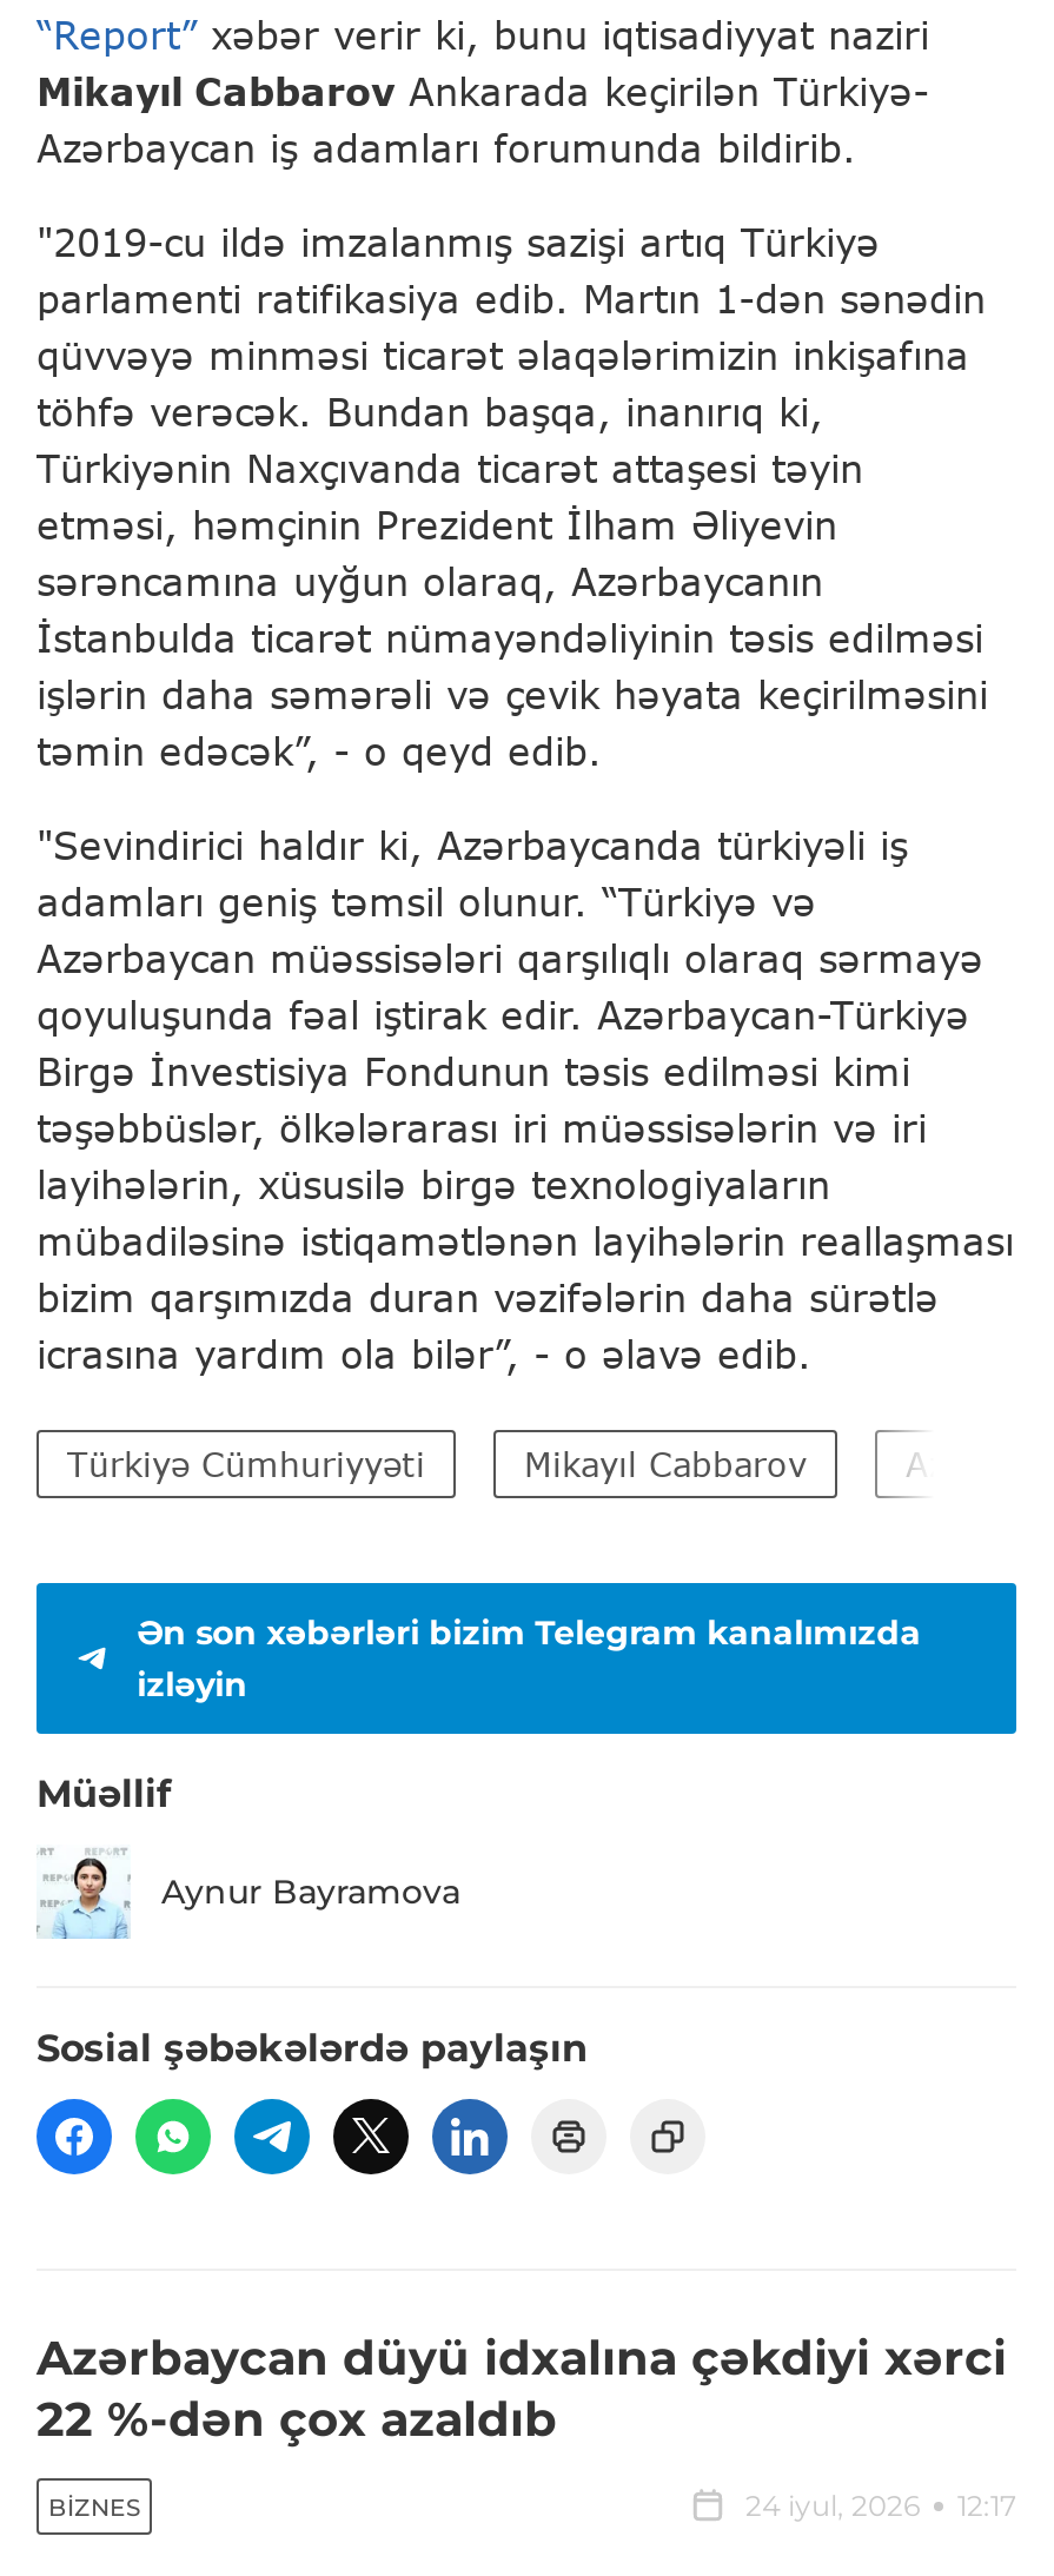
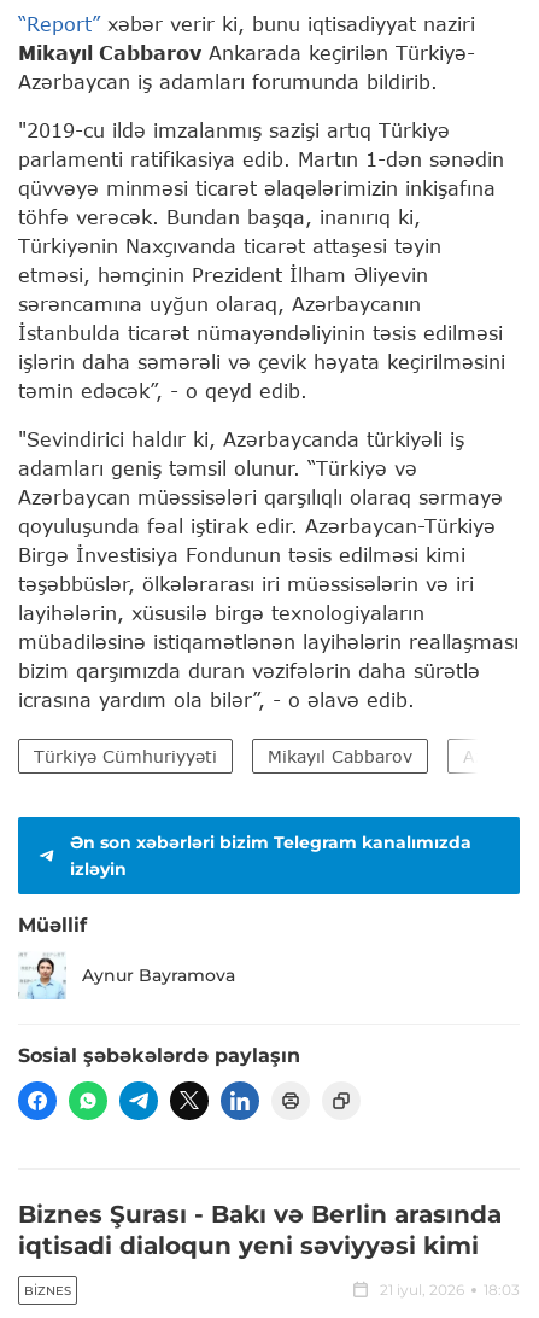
- Azərbaycan düyü idxalına çəkdiyi xərci
- 22 %-dən çox azaldıb
+ Biznes Şurası - Bakı və Berlin arasında
+ iqtisadi dialoqun yeni səviyyəsi kimi

- 24 iyul, 2026
- 12:17
+ 21 iyul, 2026
+ 18:03
